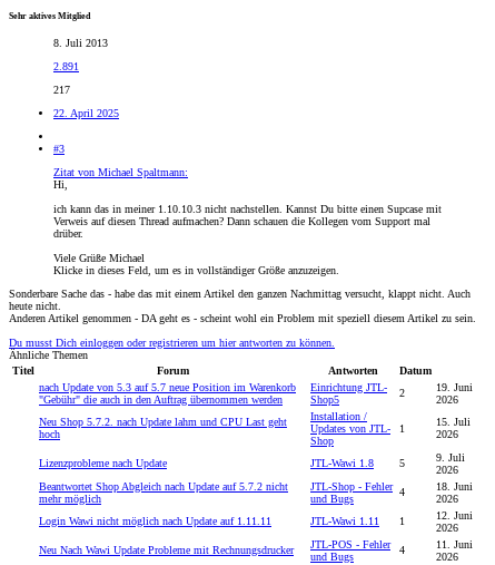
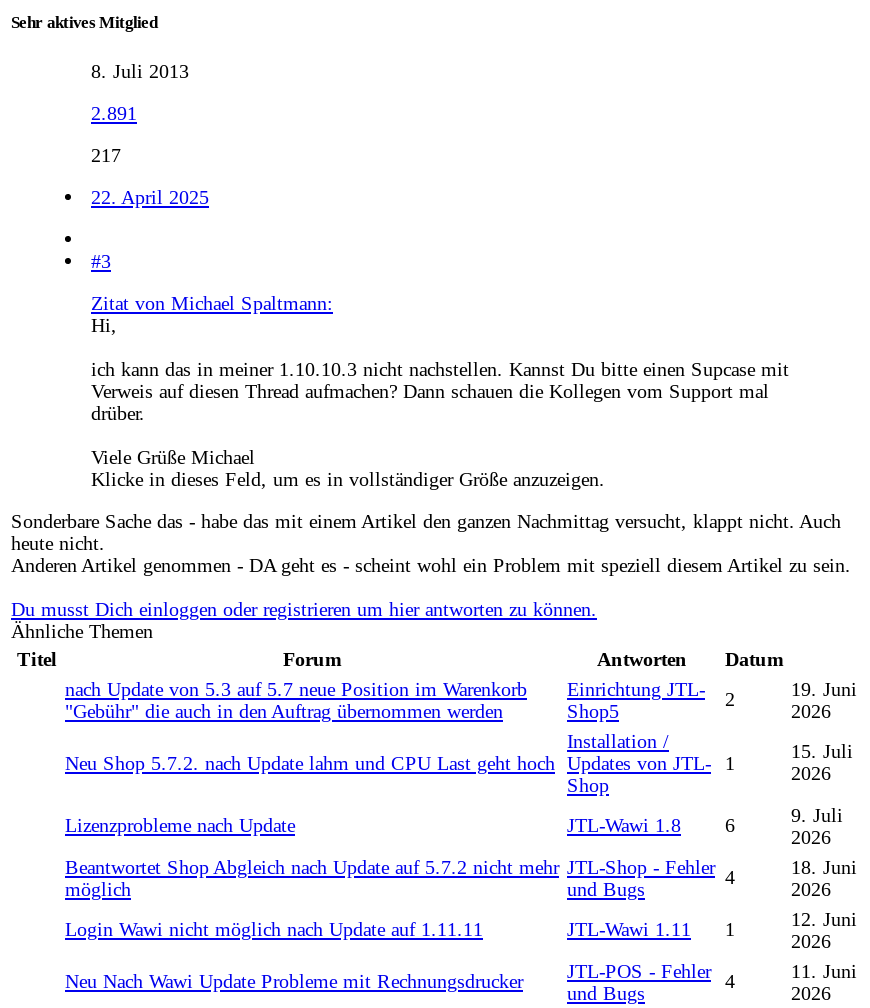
- 5
+ 6
